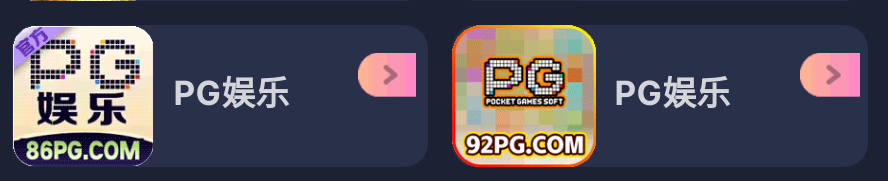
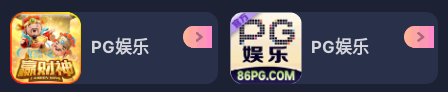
- [image]
+ [image]

- [image]
+ [image]
